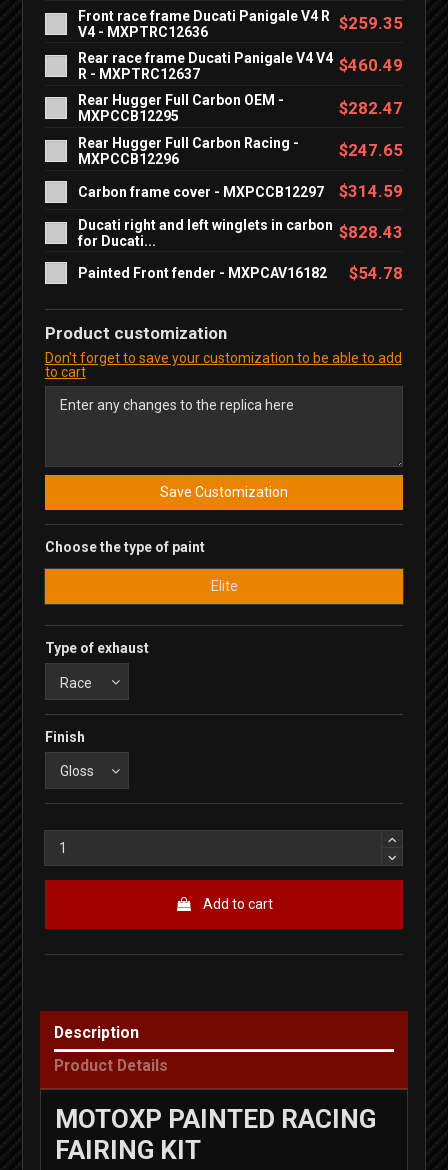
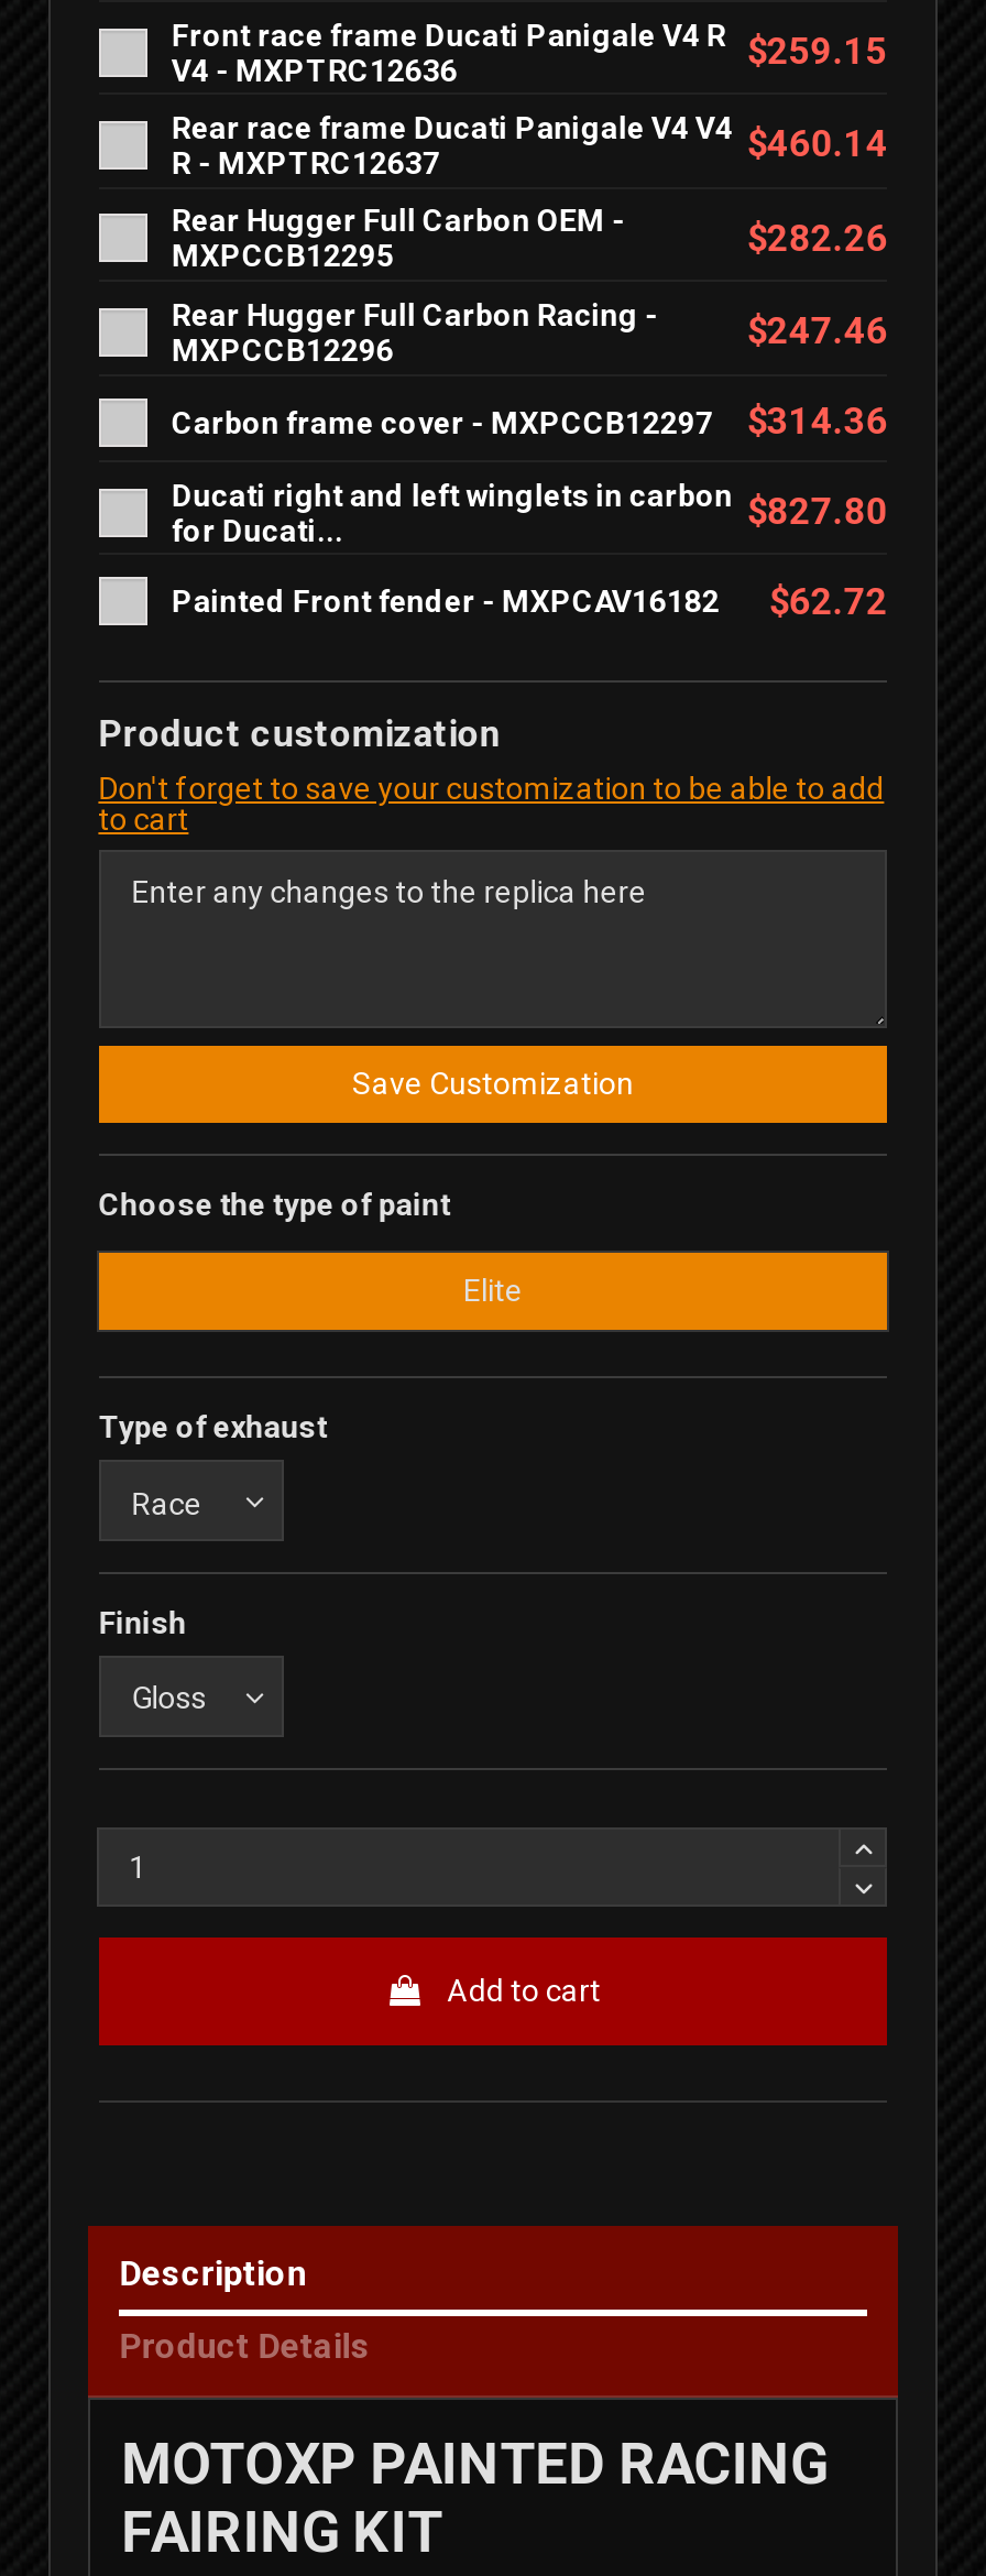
- Front race frame Ducati Panigale V4 R $259.35
+ Front race frame Ducati Panigale V4 R $259.15

- Rear race frame Ducati Panigale V4 V4 $460.49
+ Rear race frame Ducati Panigale V4 V4 $460.14

- $282.47
+ $282.26

- $247.65
+ $247.46

- Carbon frame cover - MXPCCB12297 $314.59
+ Carbon frame cover - MXPCCB12297 $314.36

- Ducati right and left winglets in carbon $828.43
+ Ducati right and left winglets in carbon $827.80

- Painted Front fender - MXPCAV16182 $54.78
+ Painted Front fender - MXPCAV16182 $62.72
